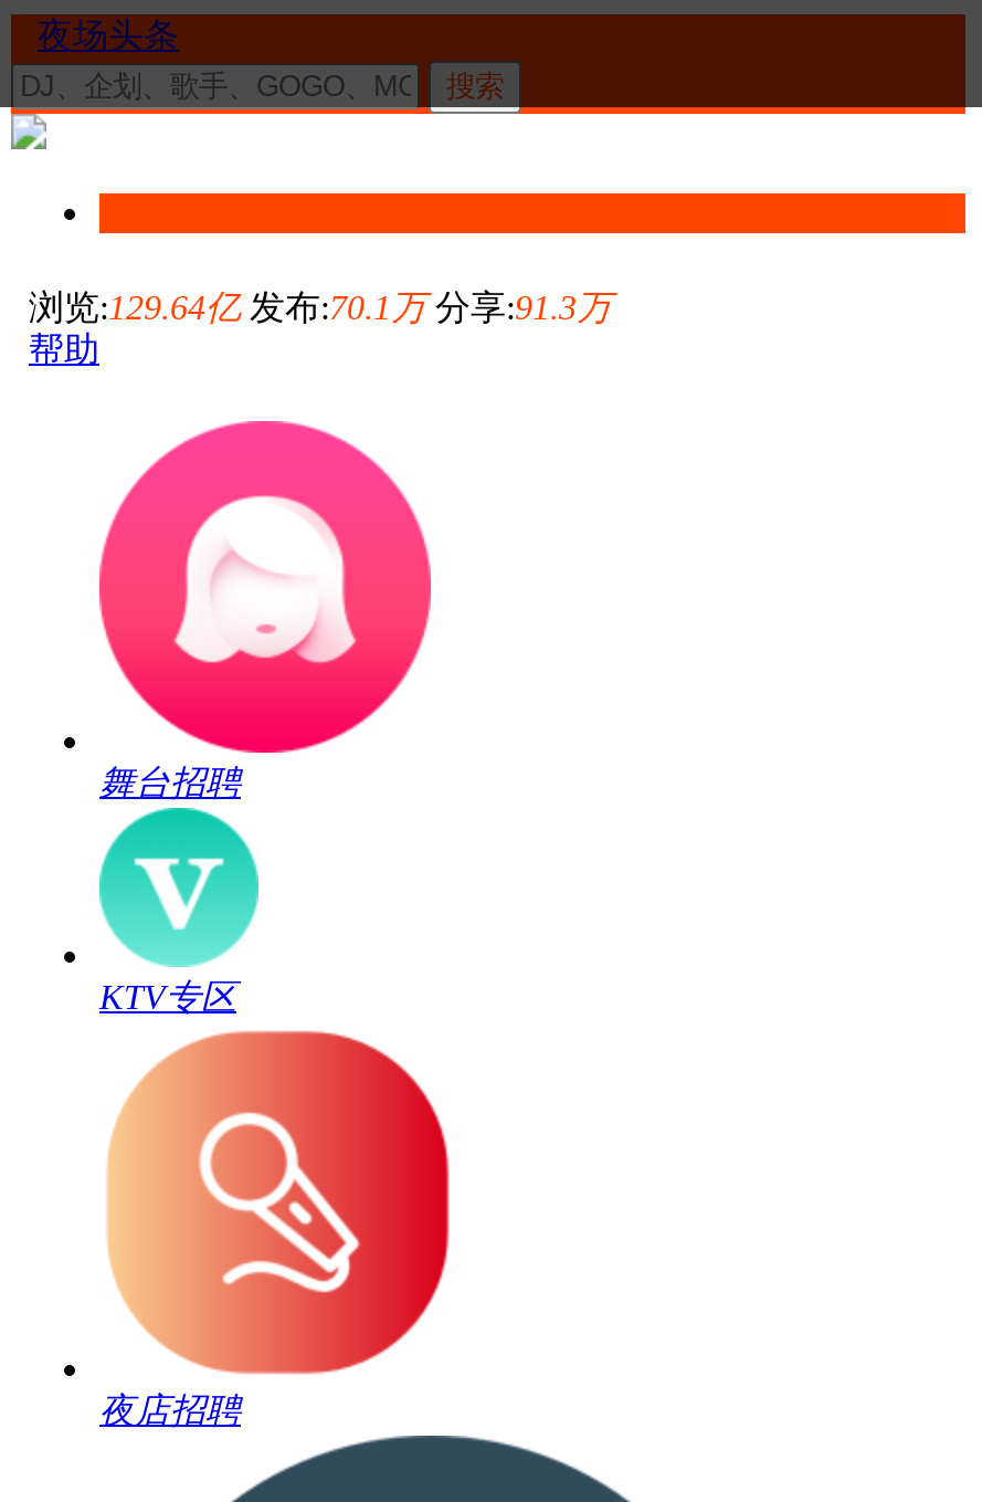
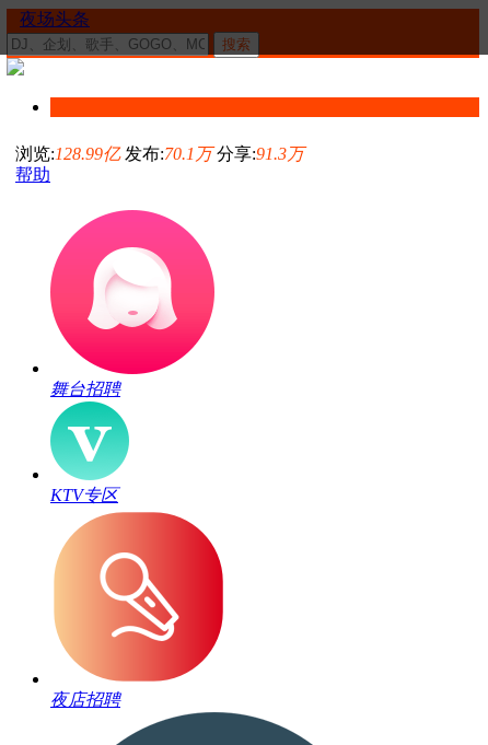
- 浏览: 129.64亿 发布:70.1万 分享:91.3万
+ 浏览: 128.99亿 发布:70.1万 分享:91.3万
